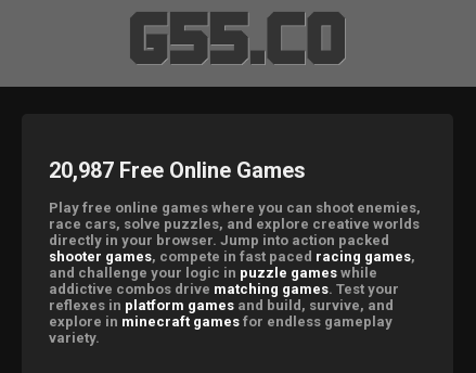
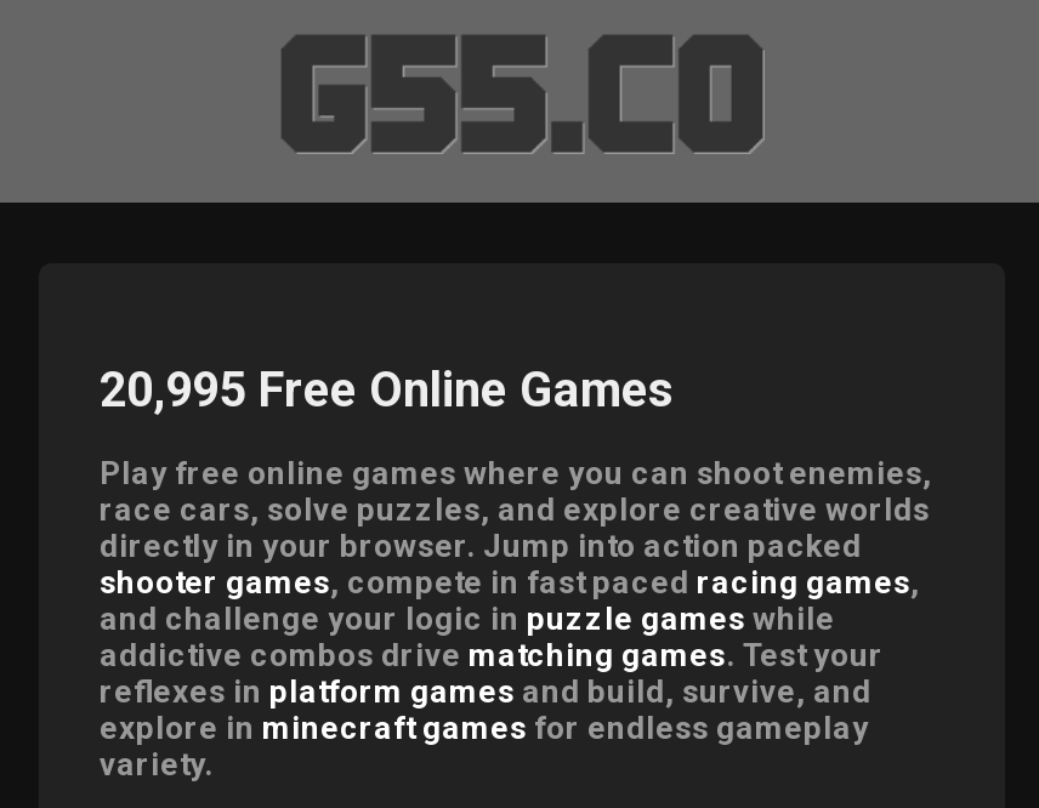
- 20,987 Free Online Games
+ 20,995 Free Online Games
